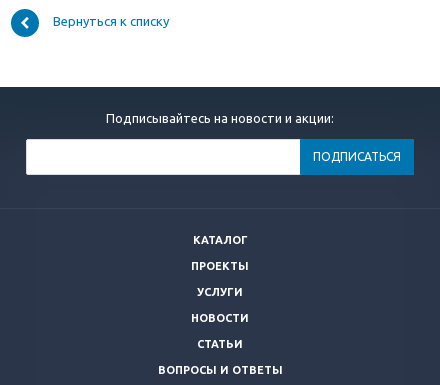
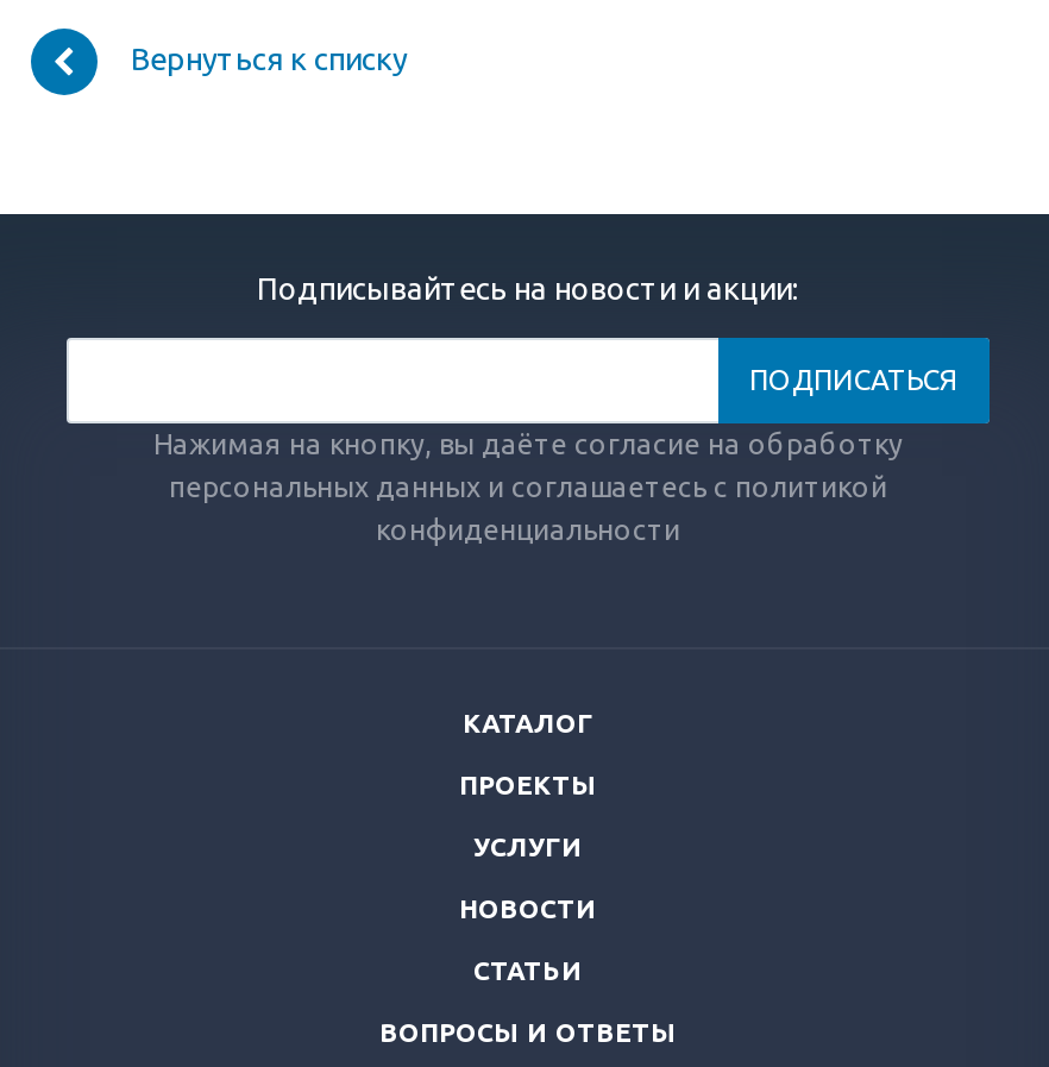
+ Нажимая на кнопку, вы даёте согласие на обработку
+ персональных данных и соглашаетесь с политикой
+ конфиденциальности
